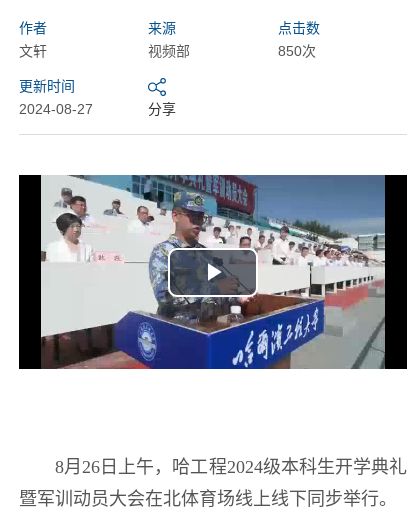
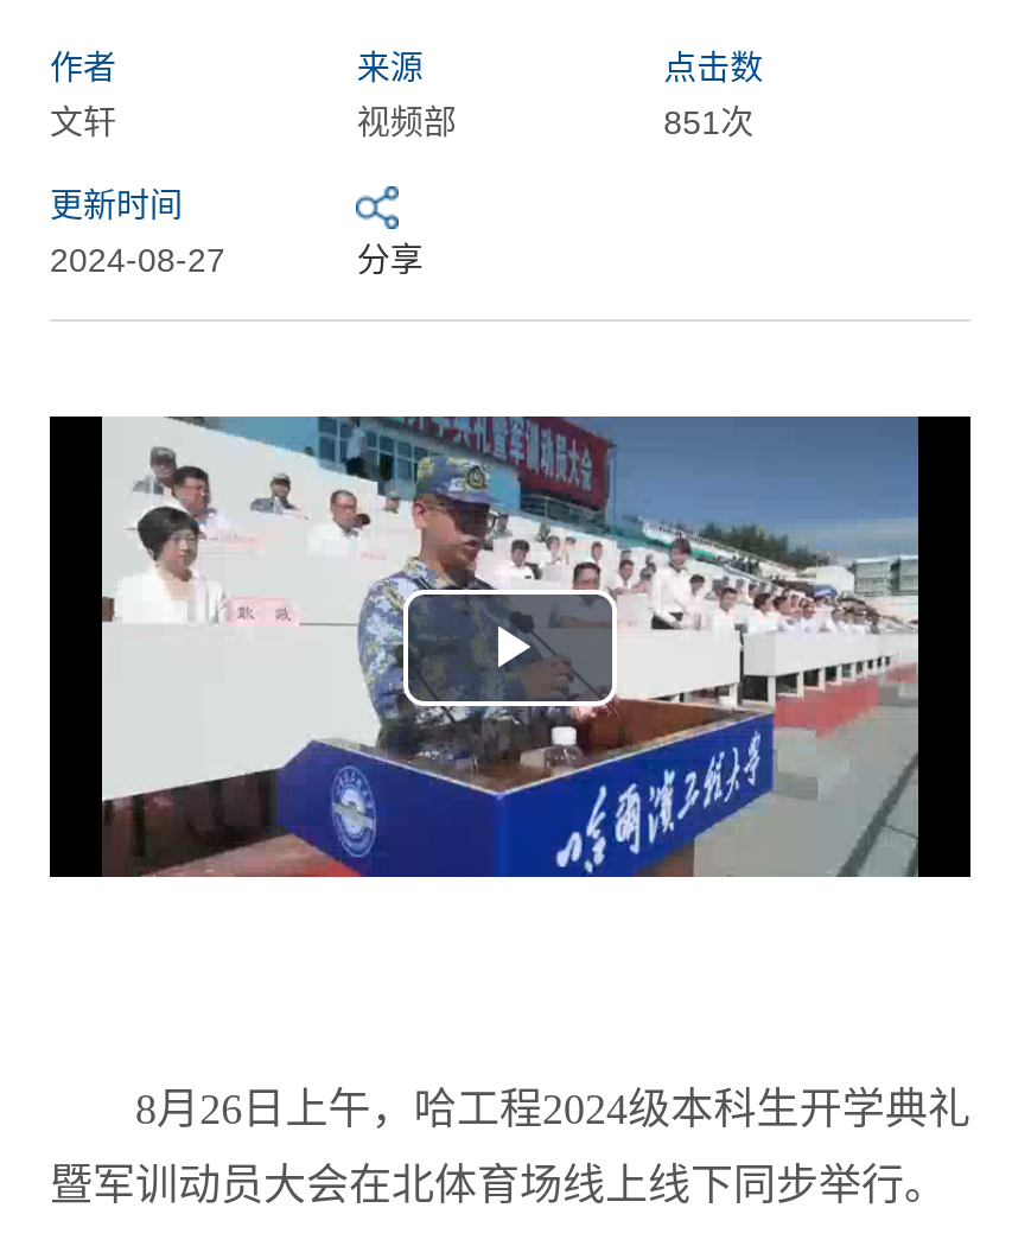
- 850次
+ 851次
